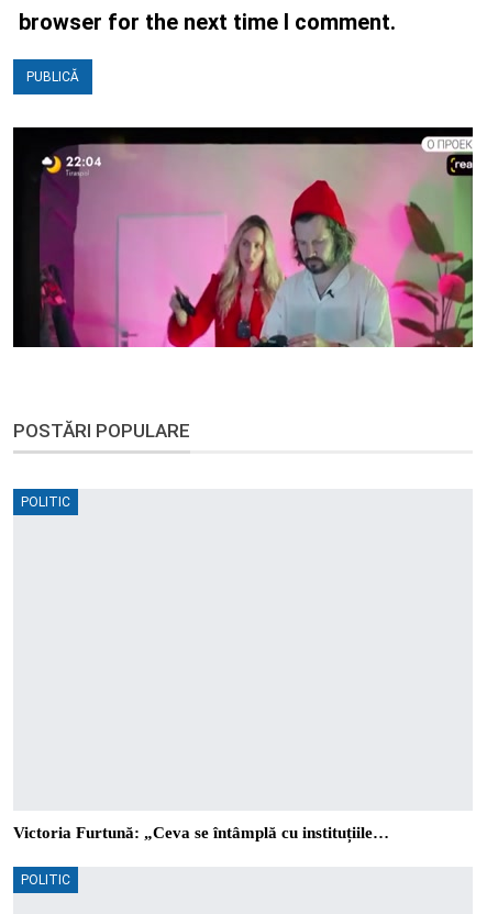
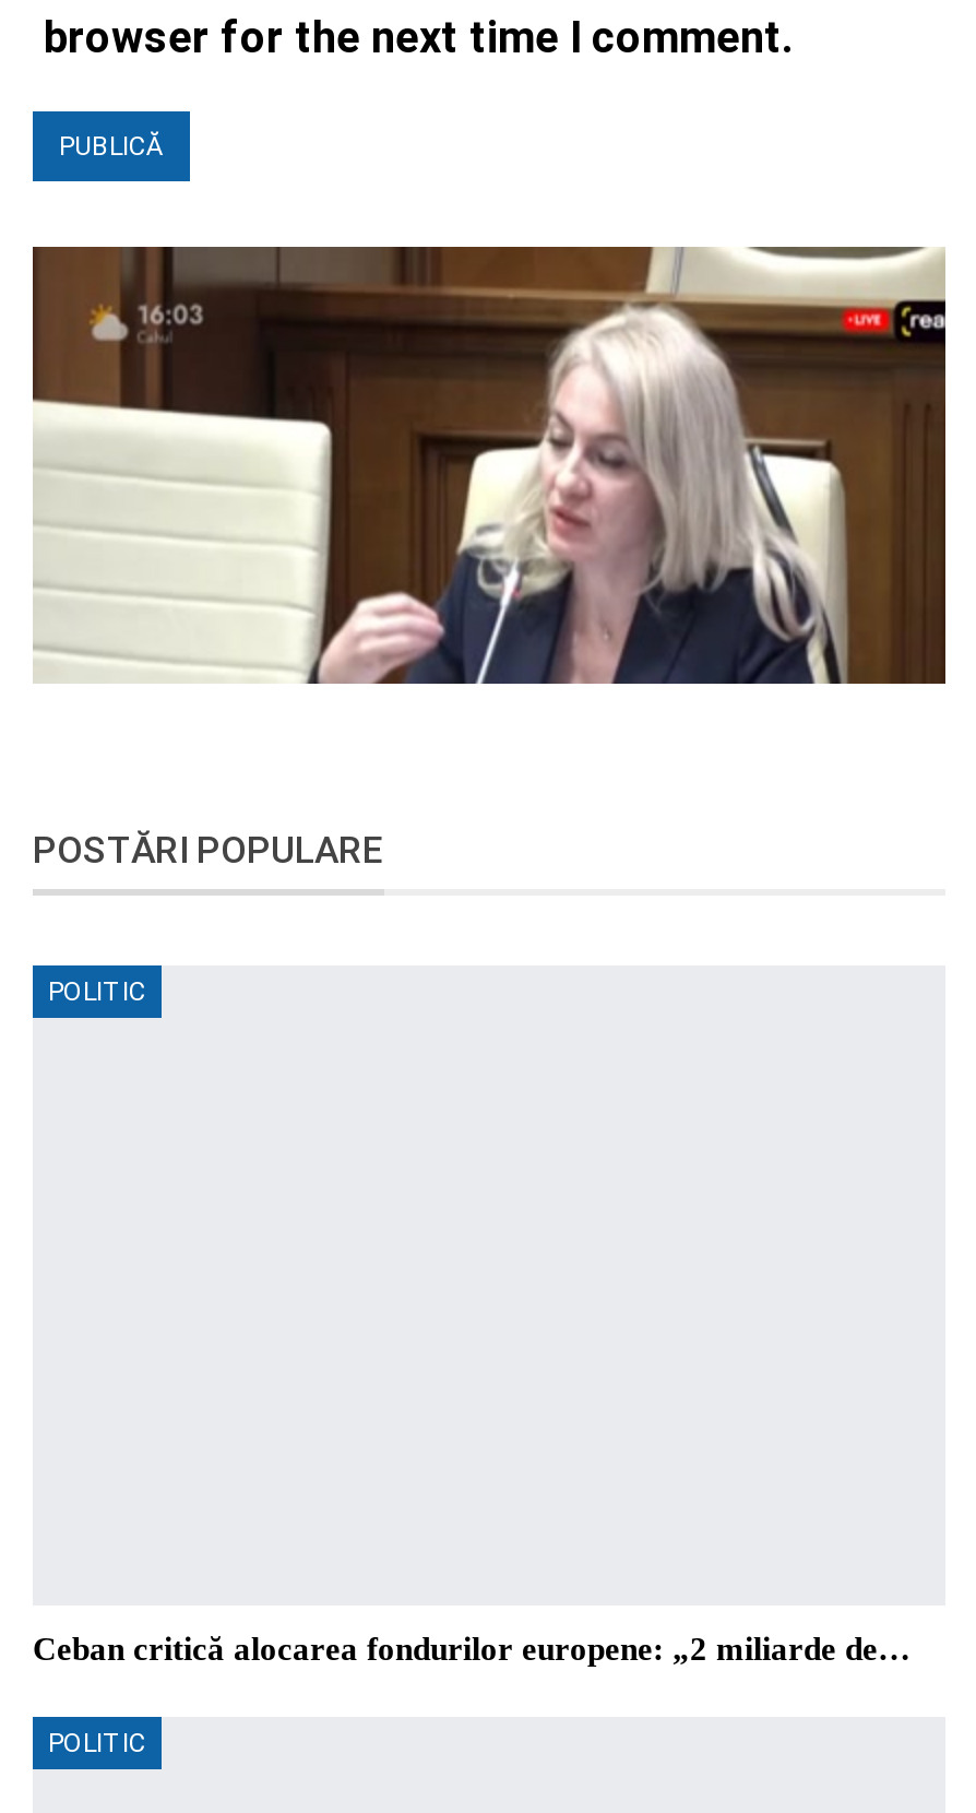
- [image]
+ [image]

- Victoria Furtună: „Ceva se întâmplă cu instituțiile…
+ Ceban critică alocarea fondurilor europene: „2 miliarde de…
